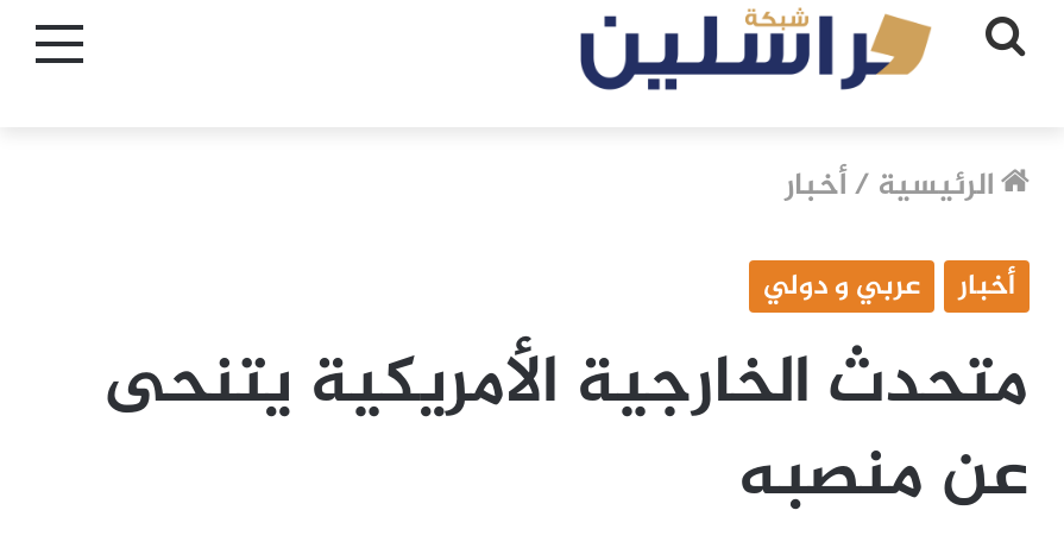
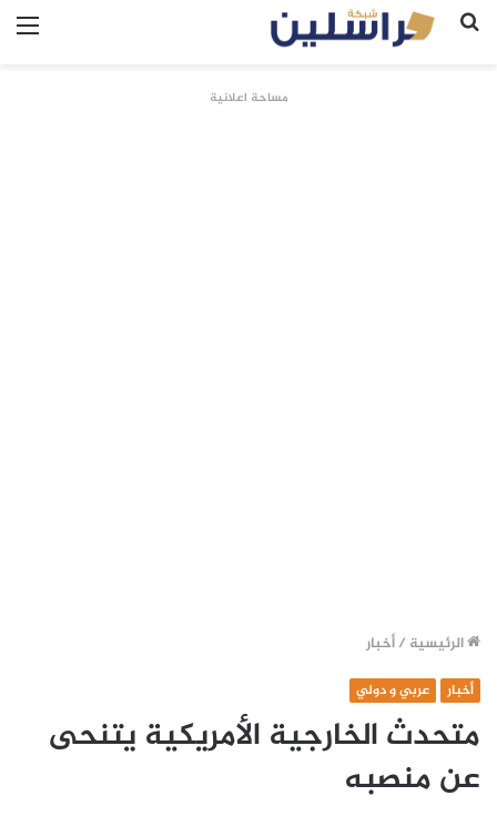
+ مساحة اعلانية
